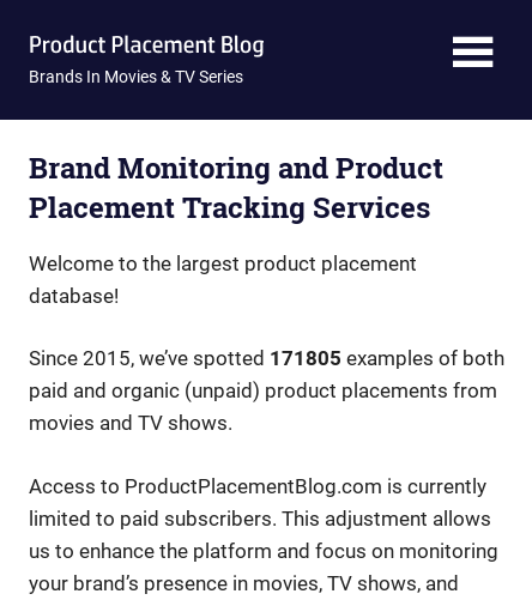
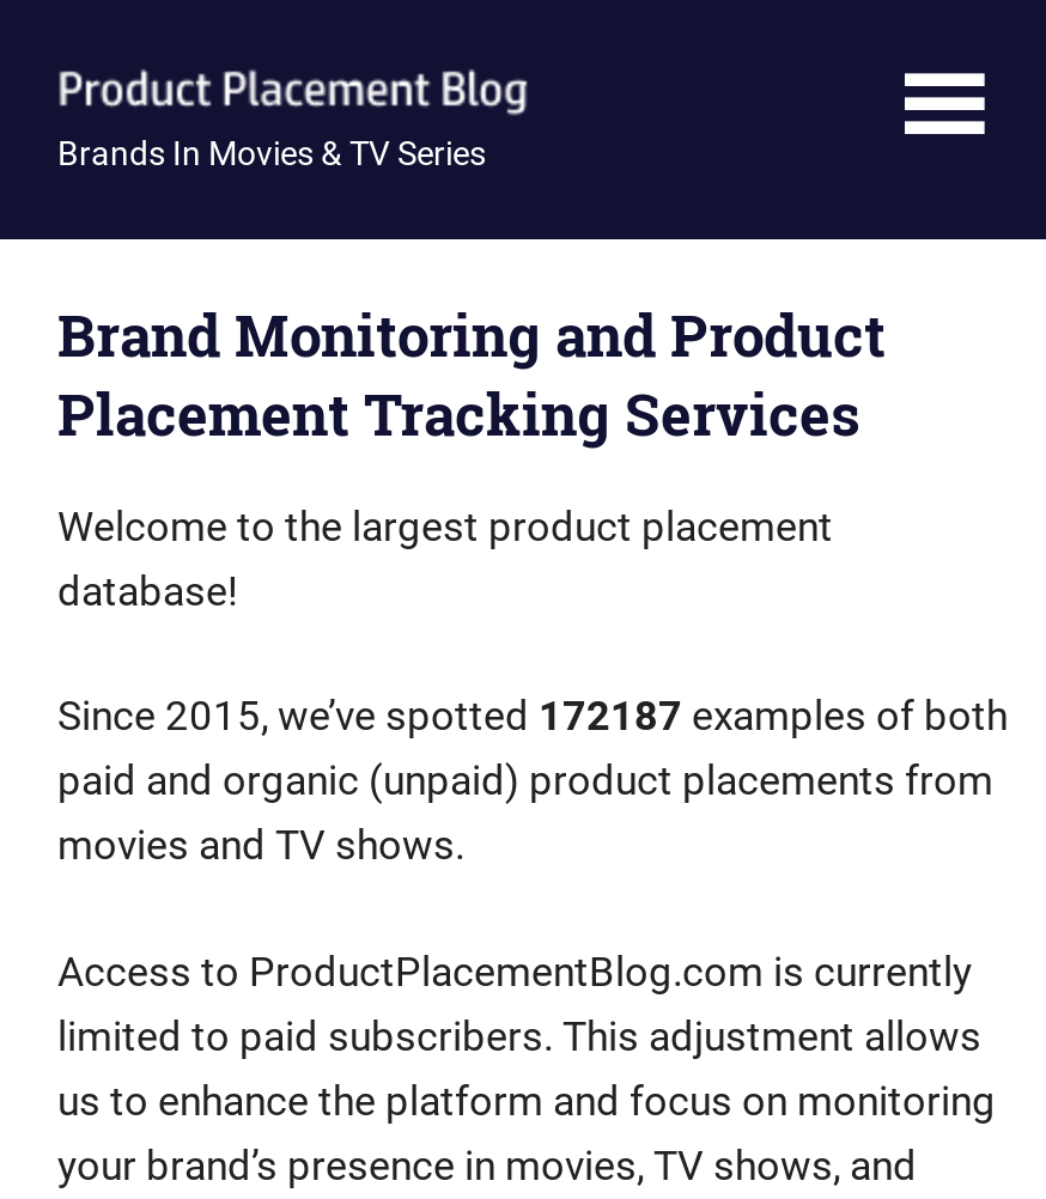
- Since 2015, we’ve spotted 171805 examples of both
+ Since 2015, we’ve spotted 172187 examples of both
